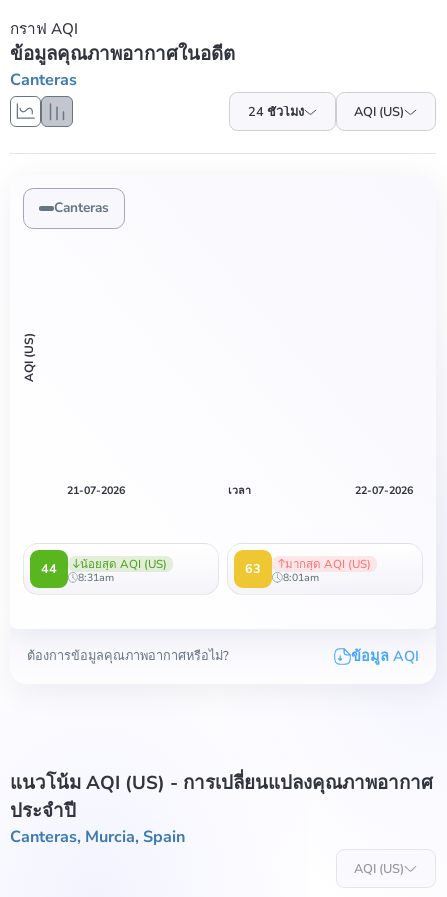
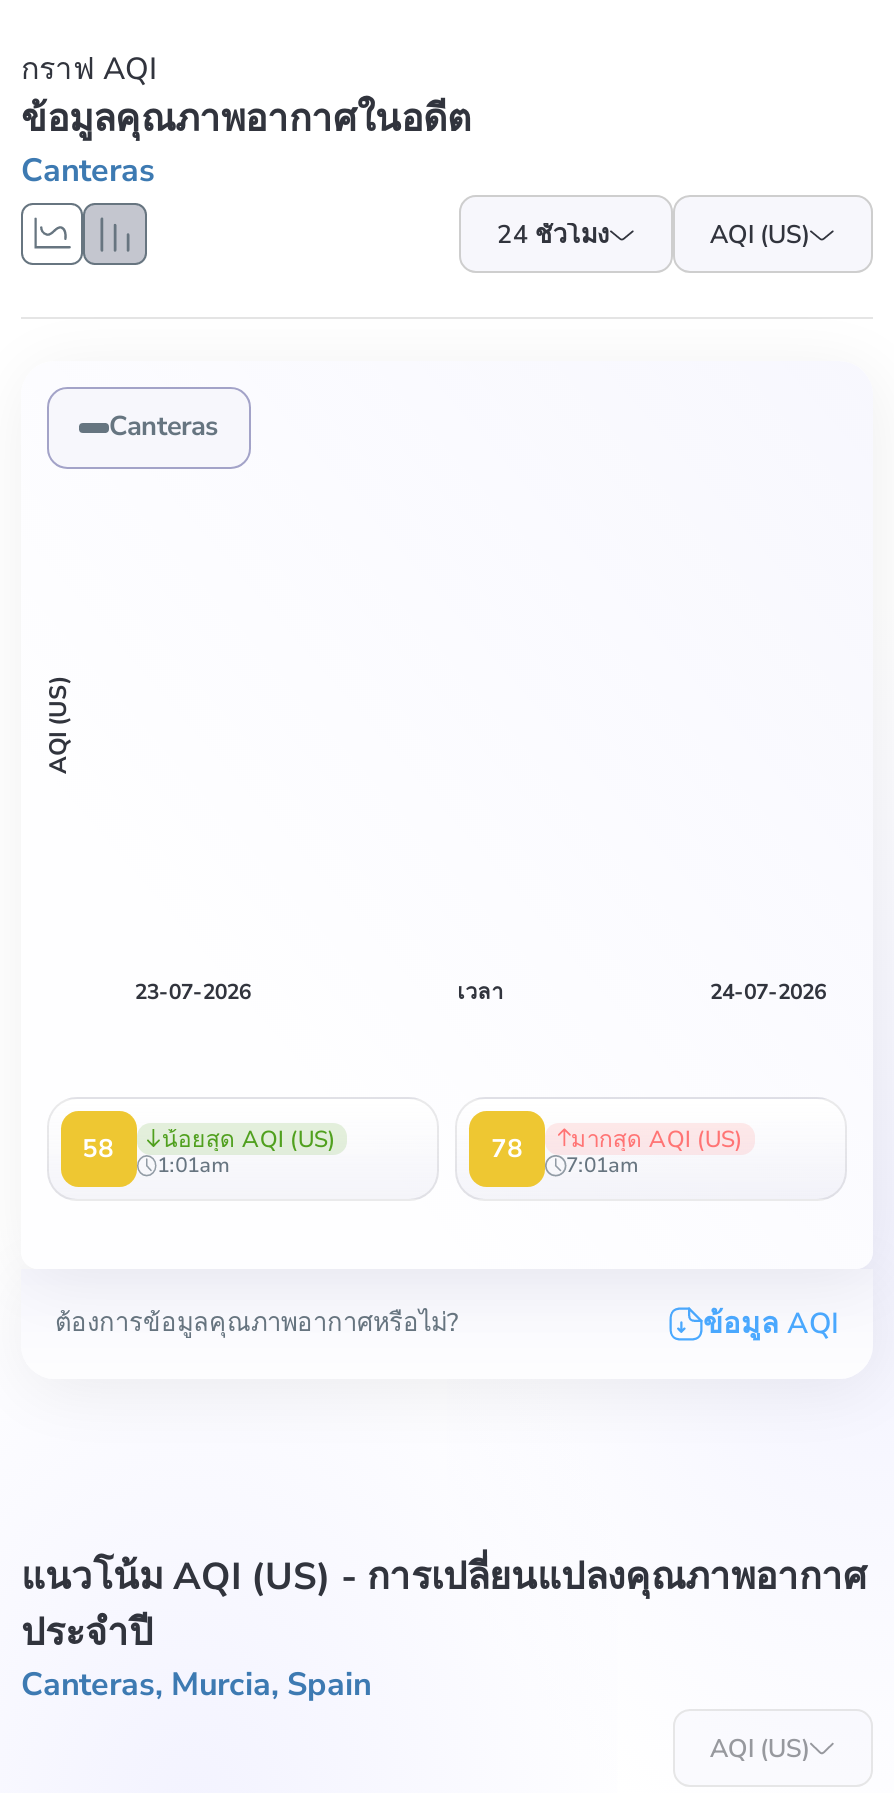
- 21-07-2026
+ 23-07-2026

- 22-07-2026
+ 24-07-2026

- 44 น้อยสุด AQI (US)
+ 58 น้อยสุด AQI (US)

- 63 มากสุด AQI (US)
+ 78 มากสุด AQI (US)

- 8:31am
+ 1:01am

- 8:01am
+ 7:01am
